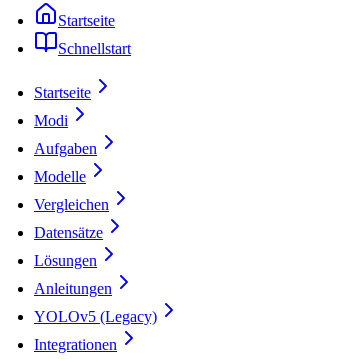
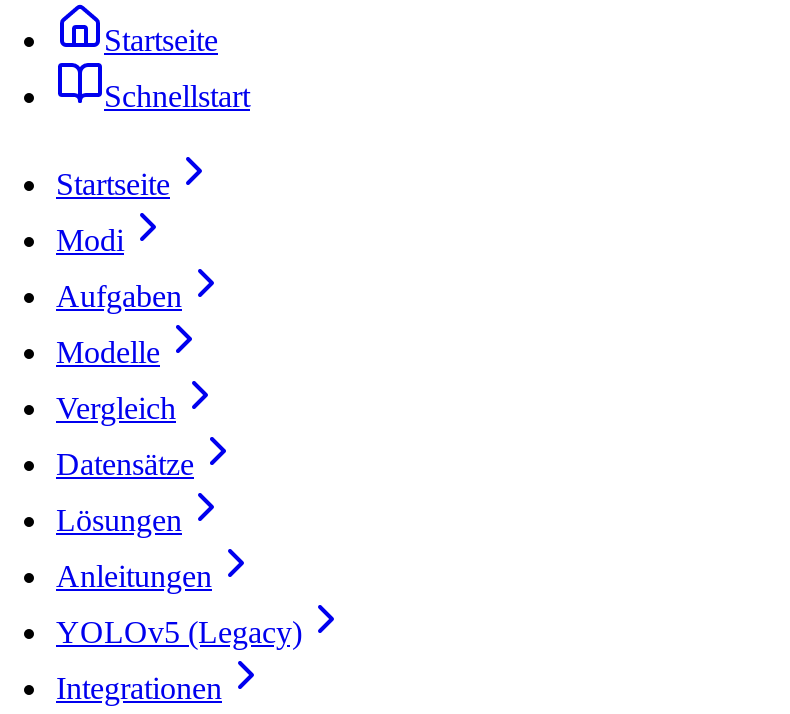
- Vergleichen
+ Vergleich
